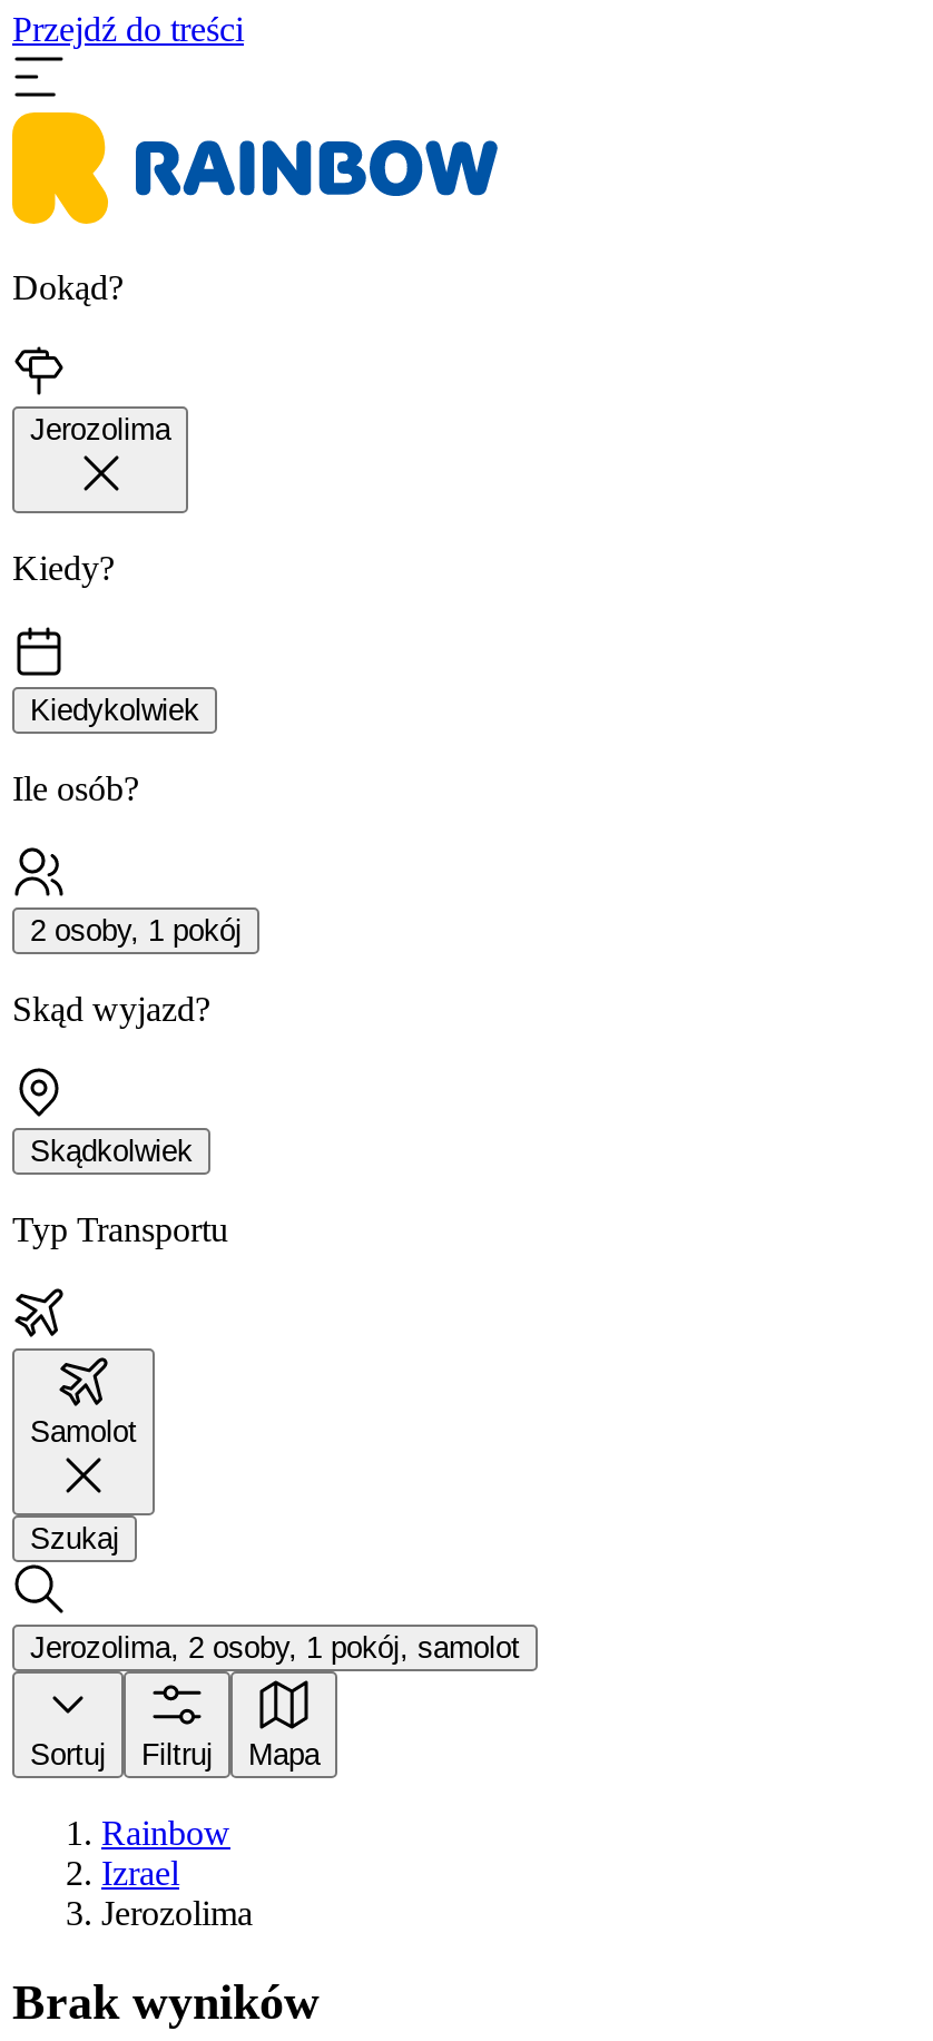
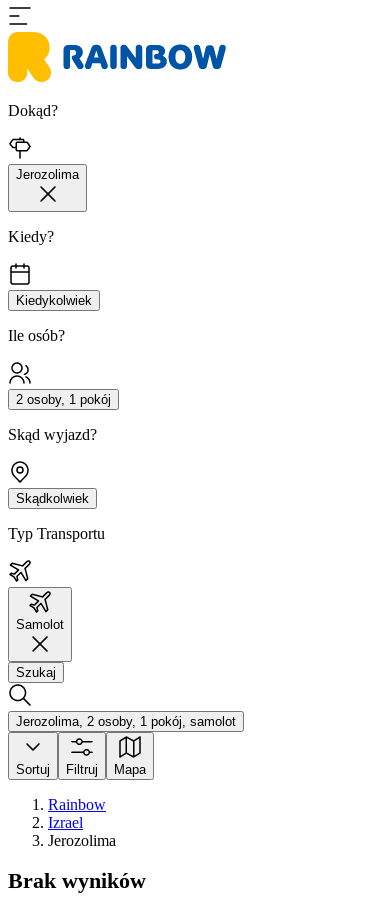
- Przejdź do treści
